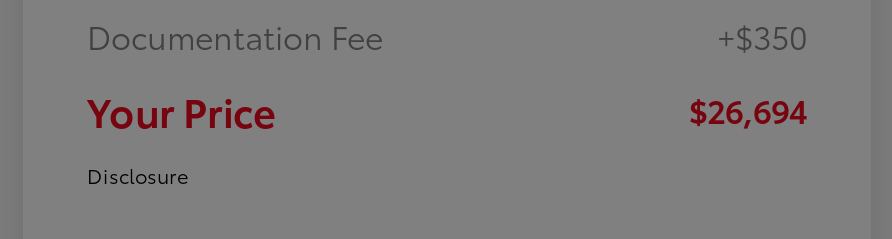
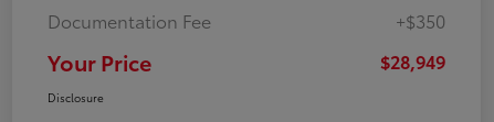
- $26,694
+ $28,949
